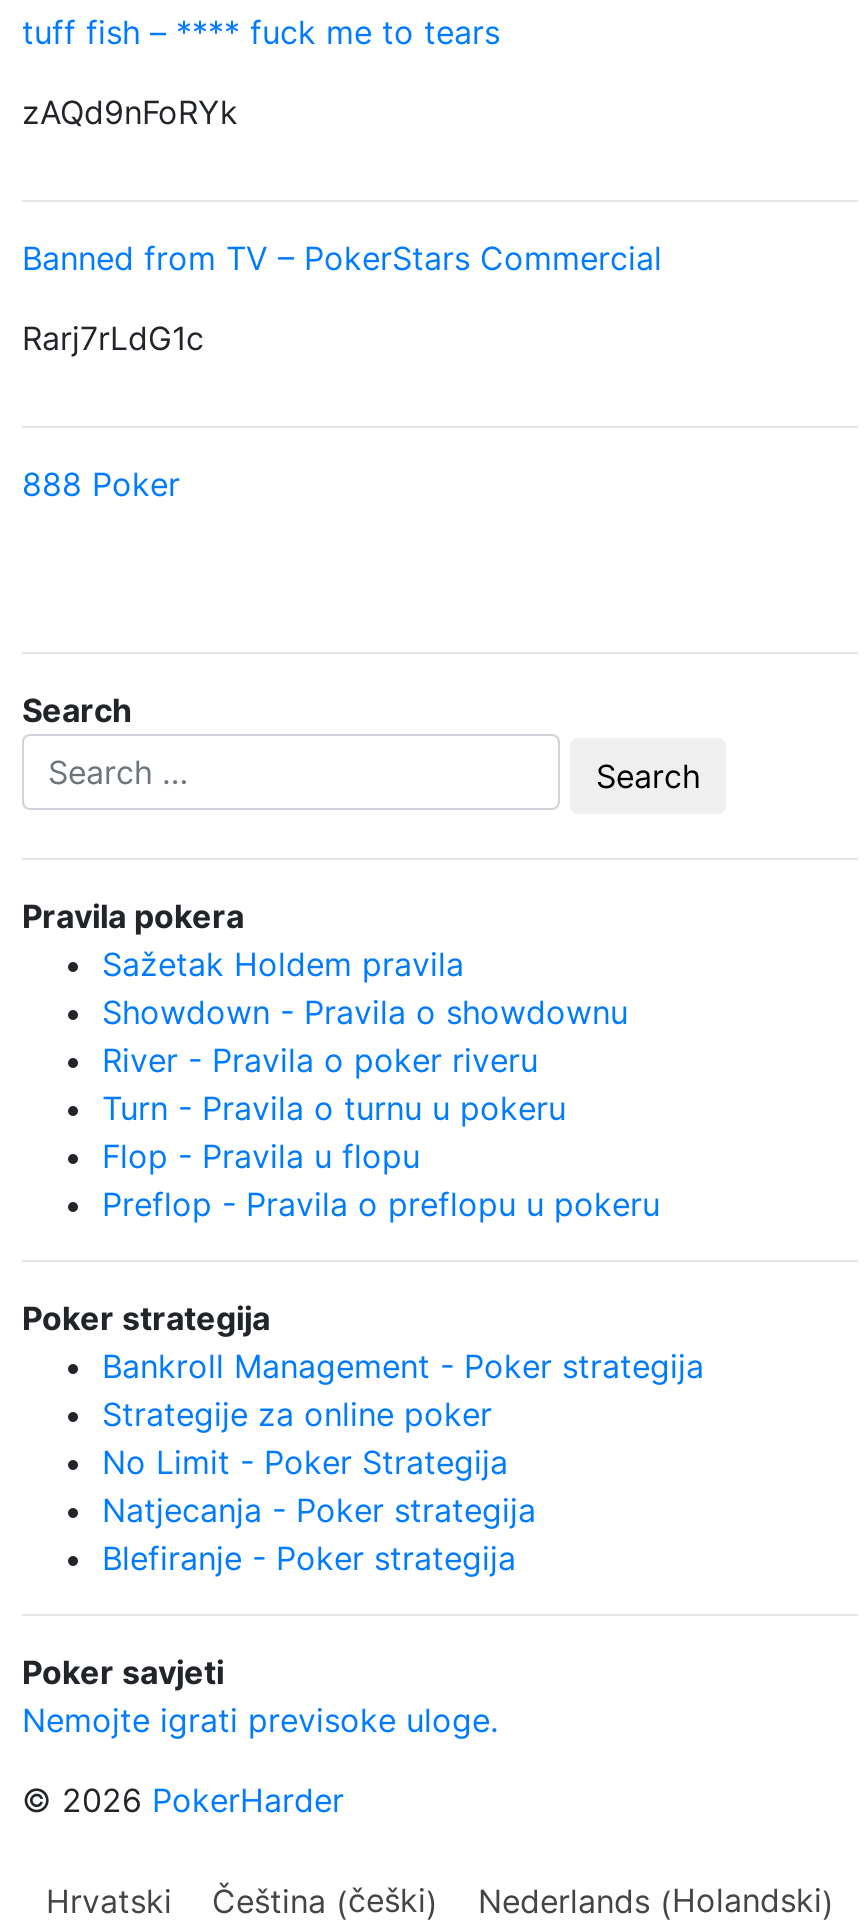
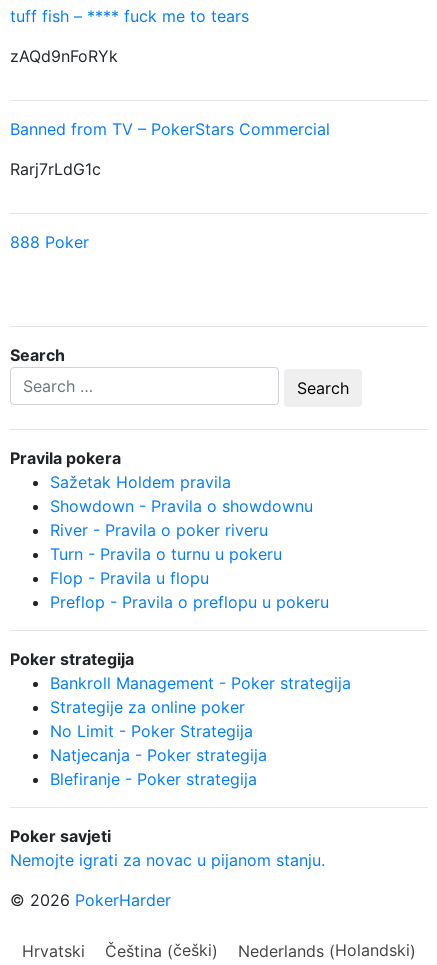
- Nemojte igrati previsoke uloge.
+ Nemojte igrati za novac u pijanom stanju.
